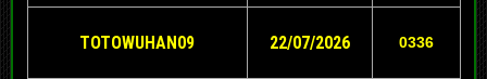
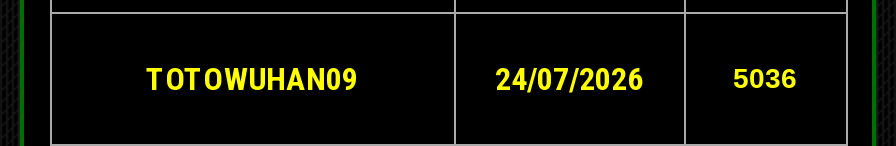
- 22/07/2026
+ 24/07/2026

- 0336
+ 5036
